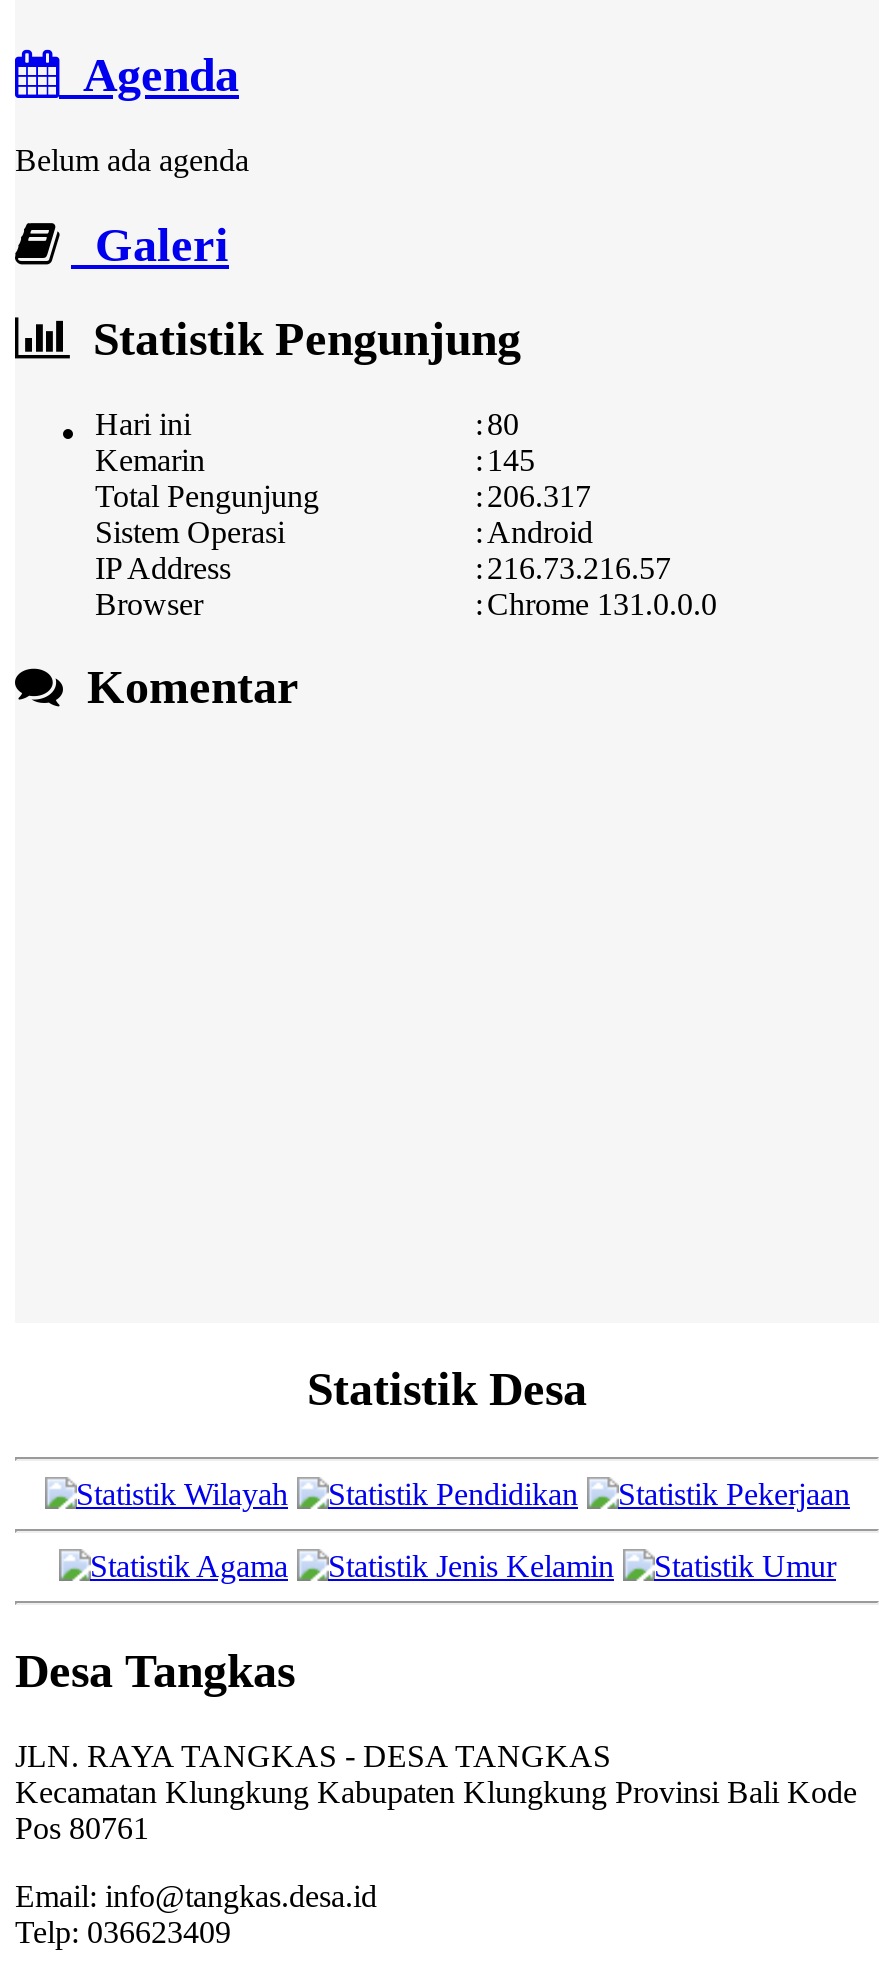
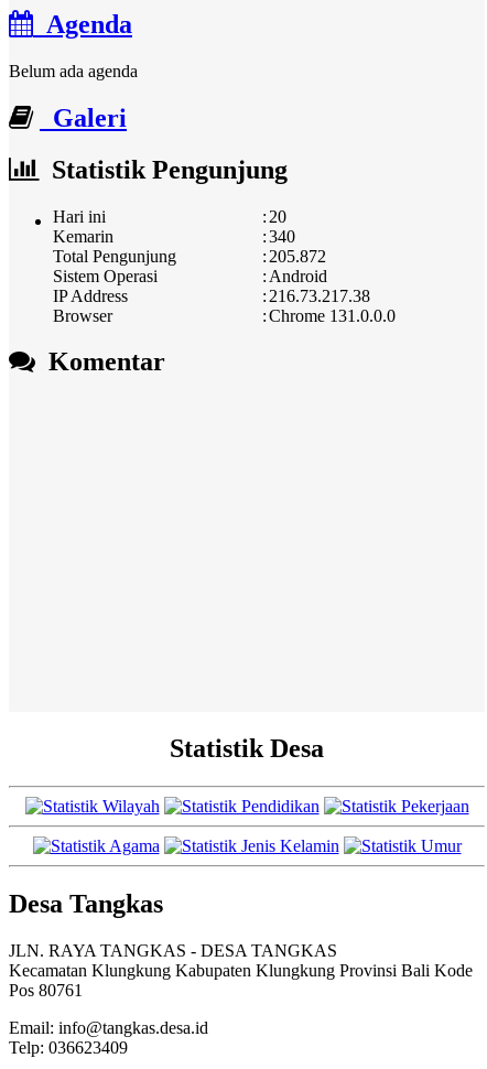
- : 80
+ : 20

- : 145
+ : 340

- : 206.317
+ : 205.872

- : 216.73.216.57
+ : 216.73.217.38
